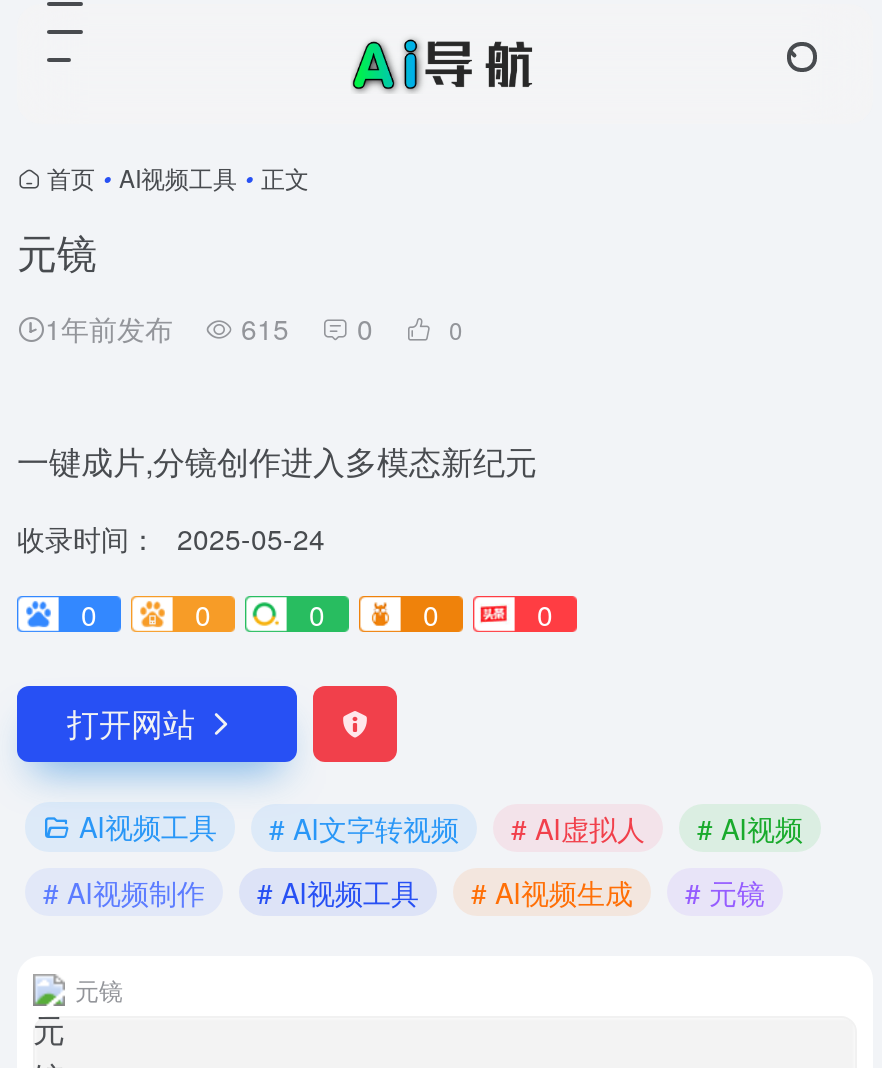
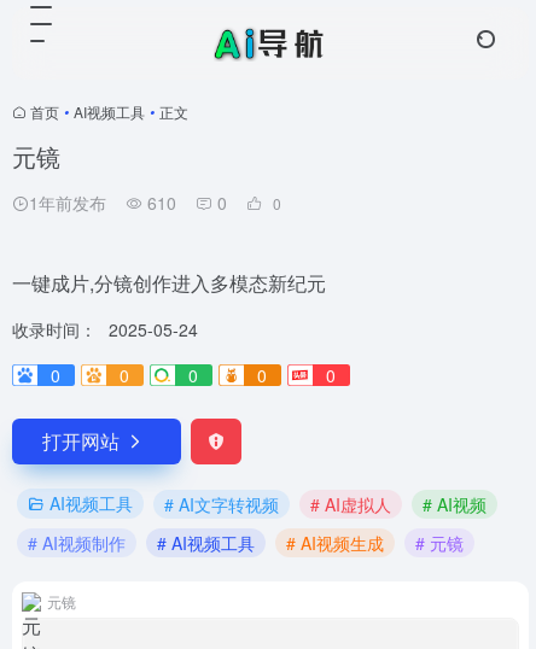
- 1年前发布 615 0
+ 1年前发布 610 0
